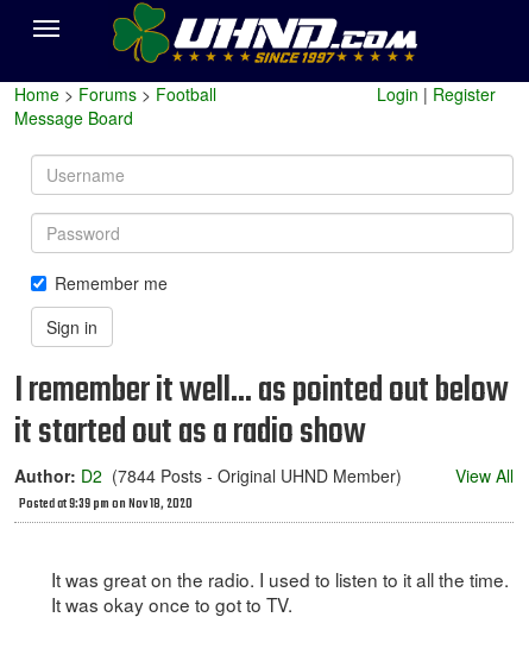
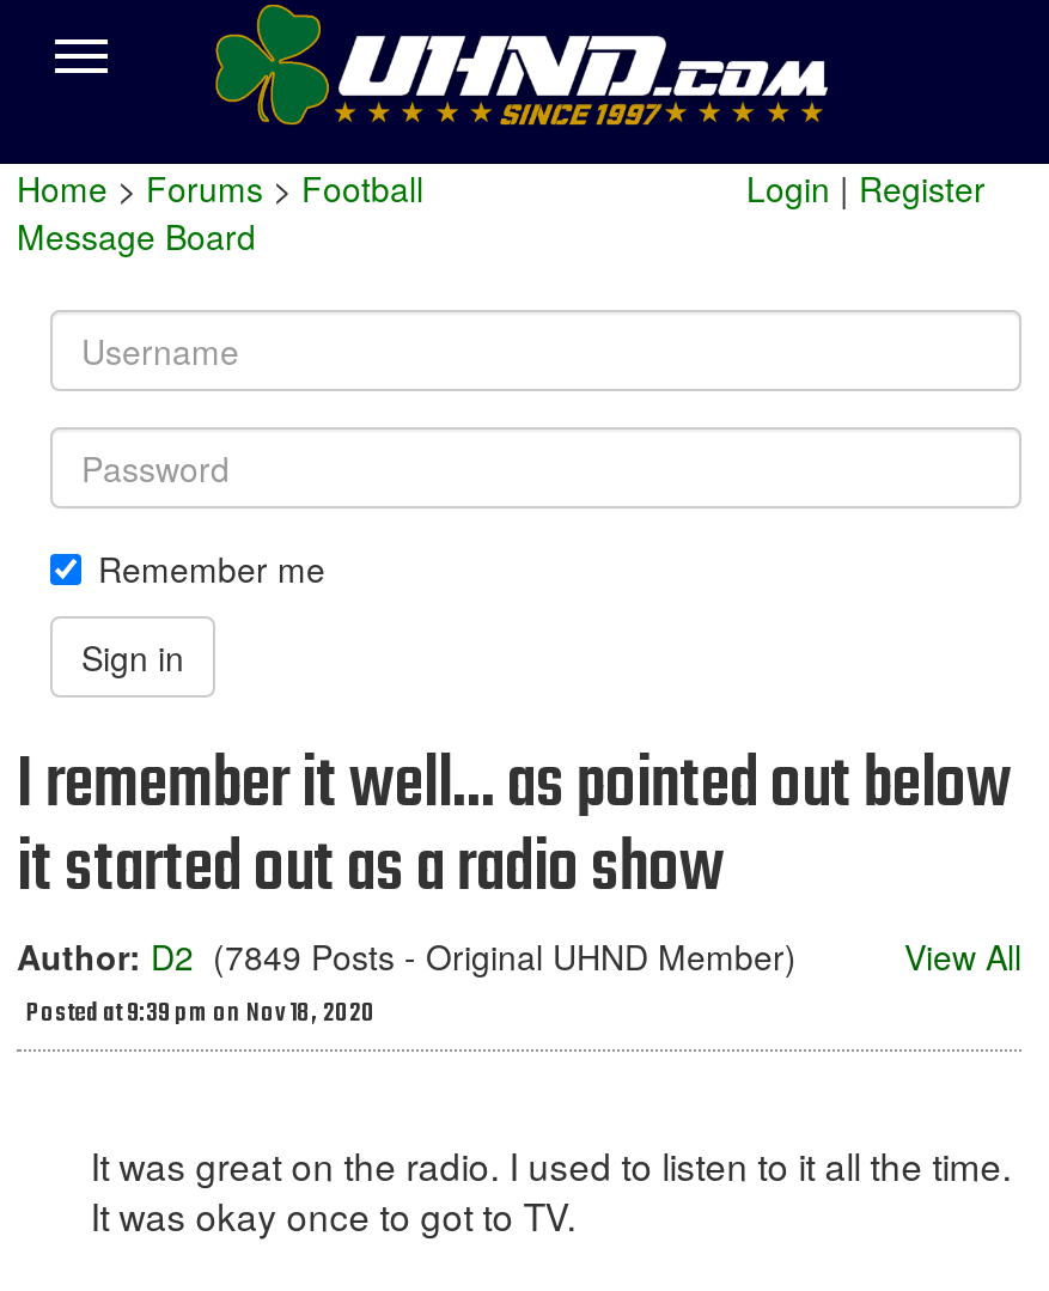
- Author: D2 (7844 Posts - Original UHND Member)
+ Author: D2 (7849 Posts - Original UHND Member)
